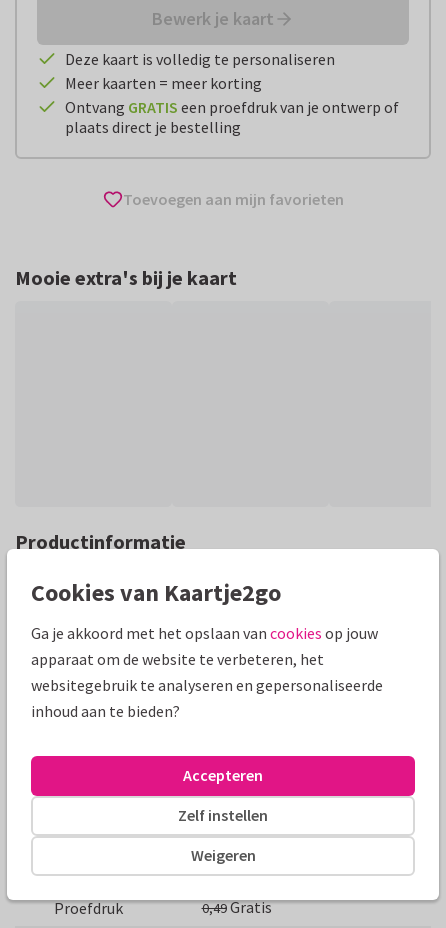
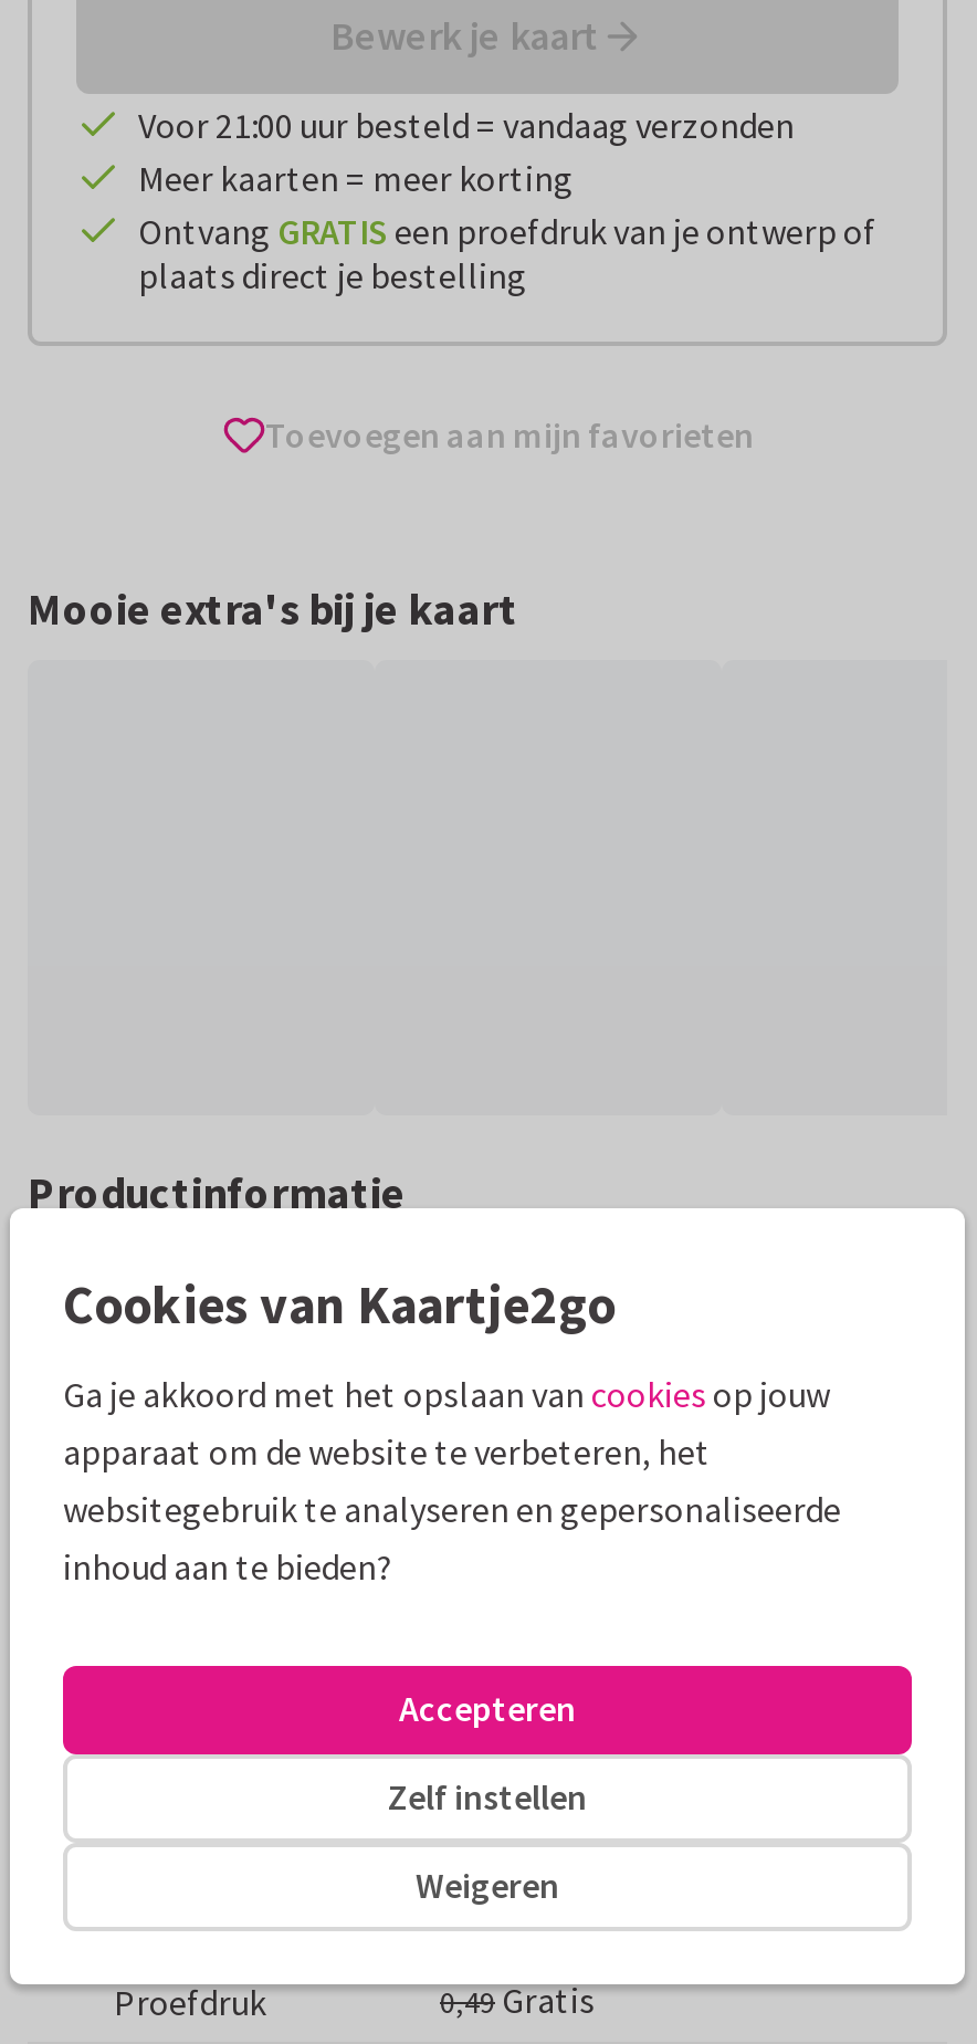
- Deze kaart is volledig te personaliseren
+ Voor 21:00 uur besteld = vandaag verzonden
